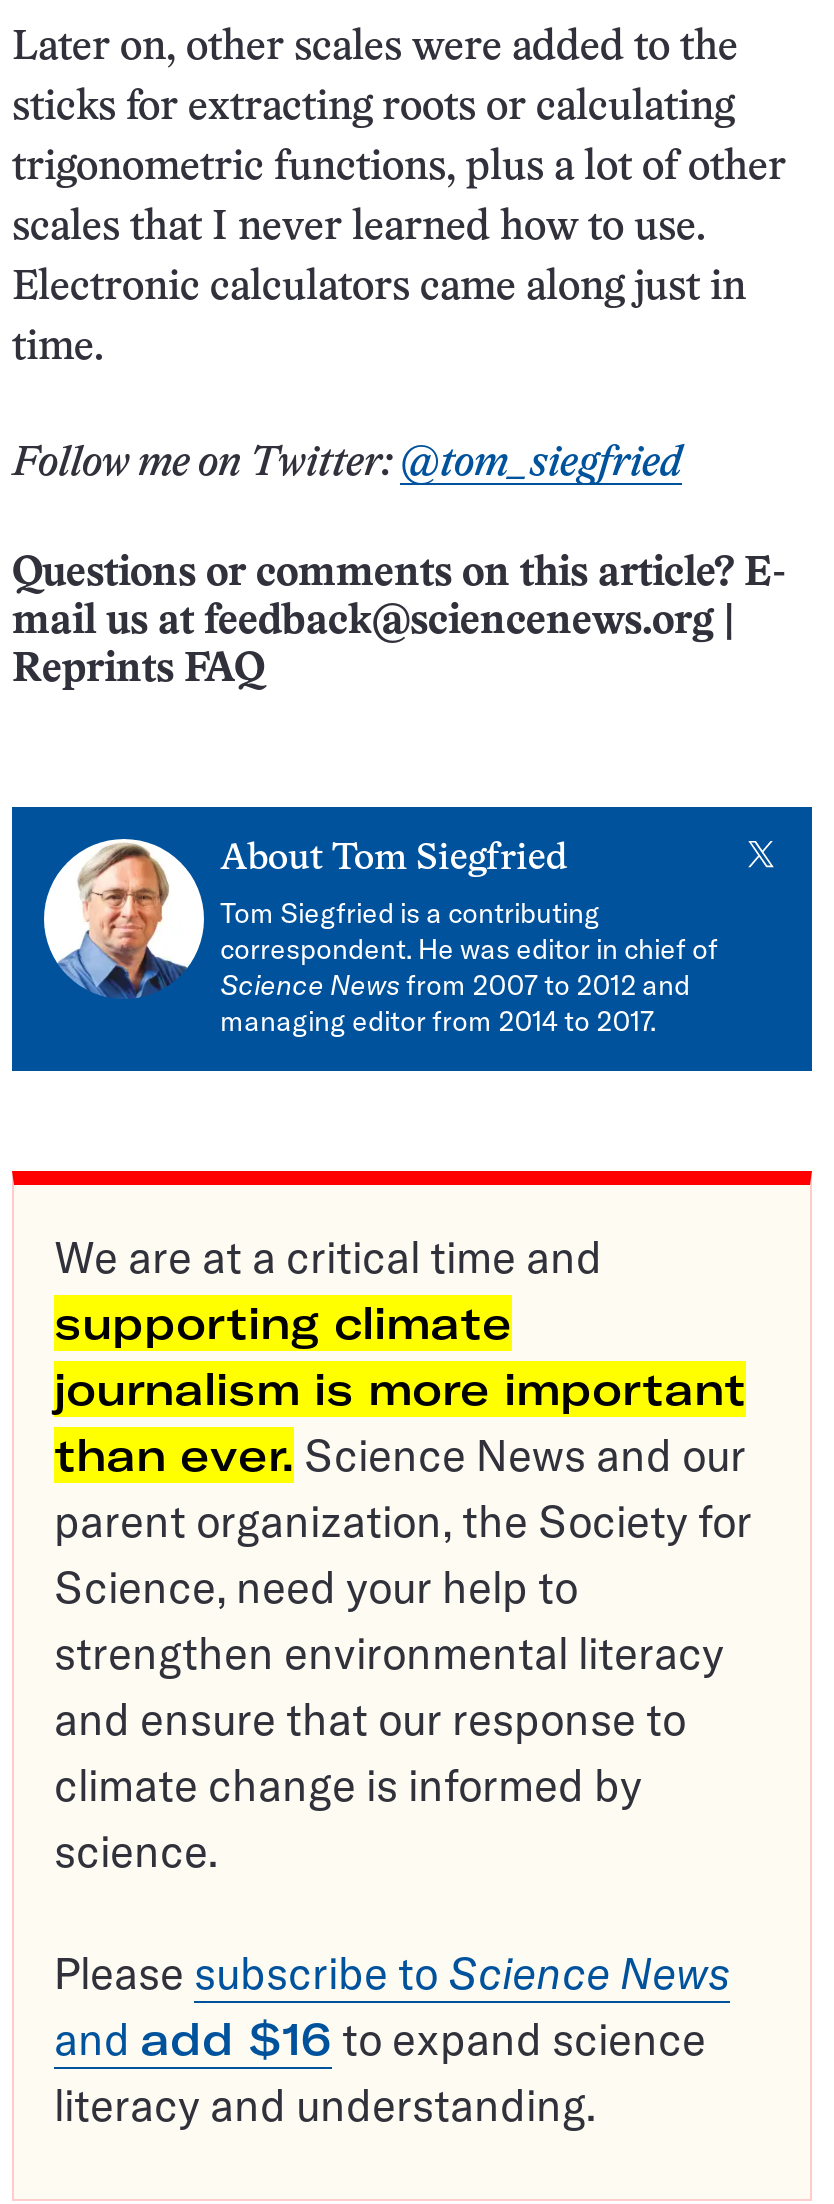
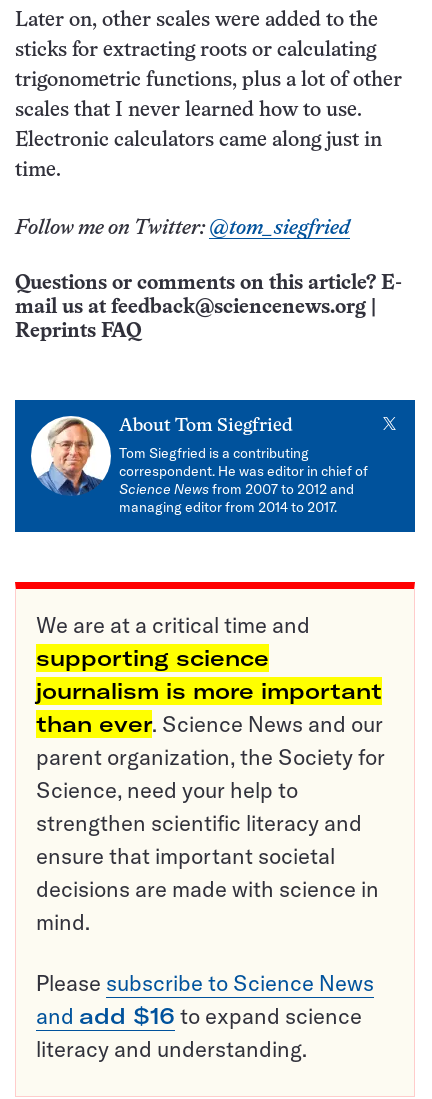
- supporting climate
+ supporting science

- strengthen environmental literacy
- and ensure that our response to
- climate change is informed by
- science.
+ strengthen scientific literacy and
+ ensure that important societal
+ decisions are made with science in
+ mind.
